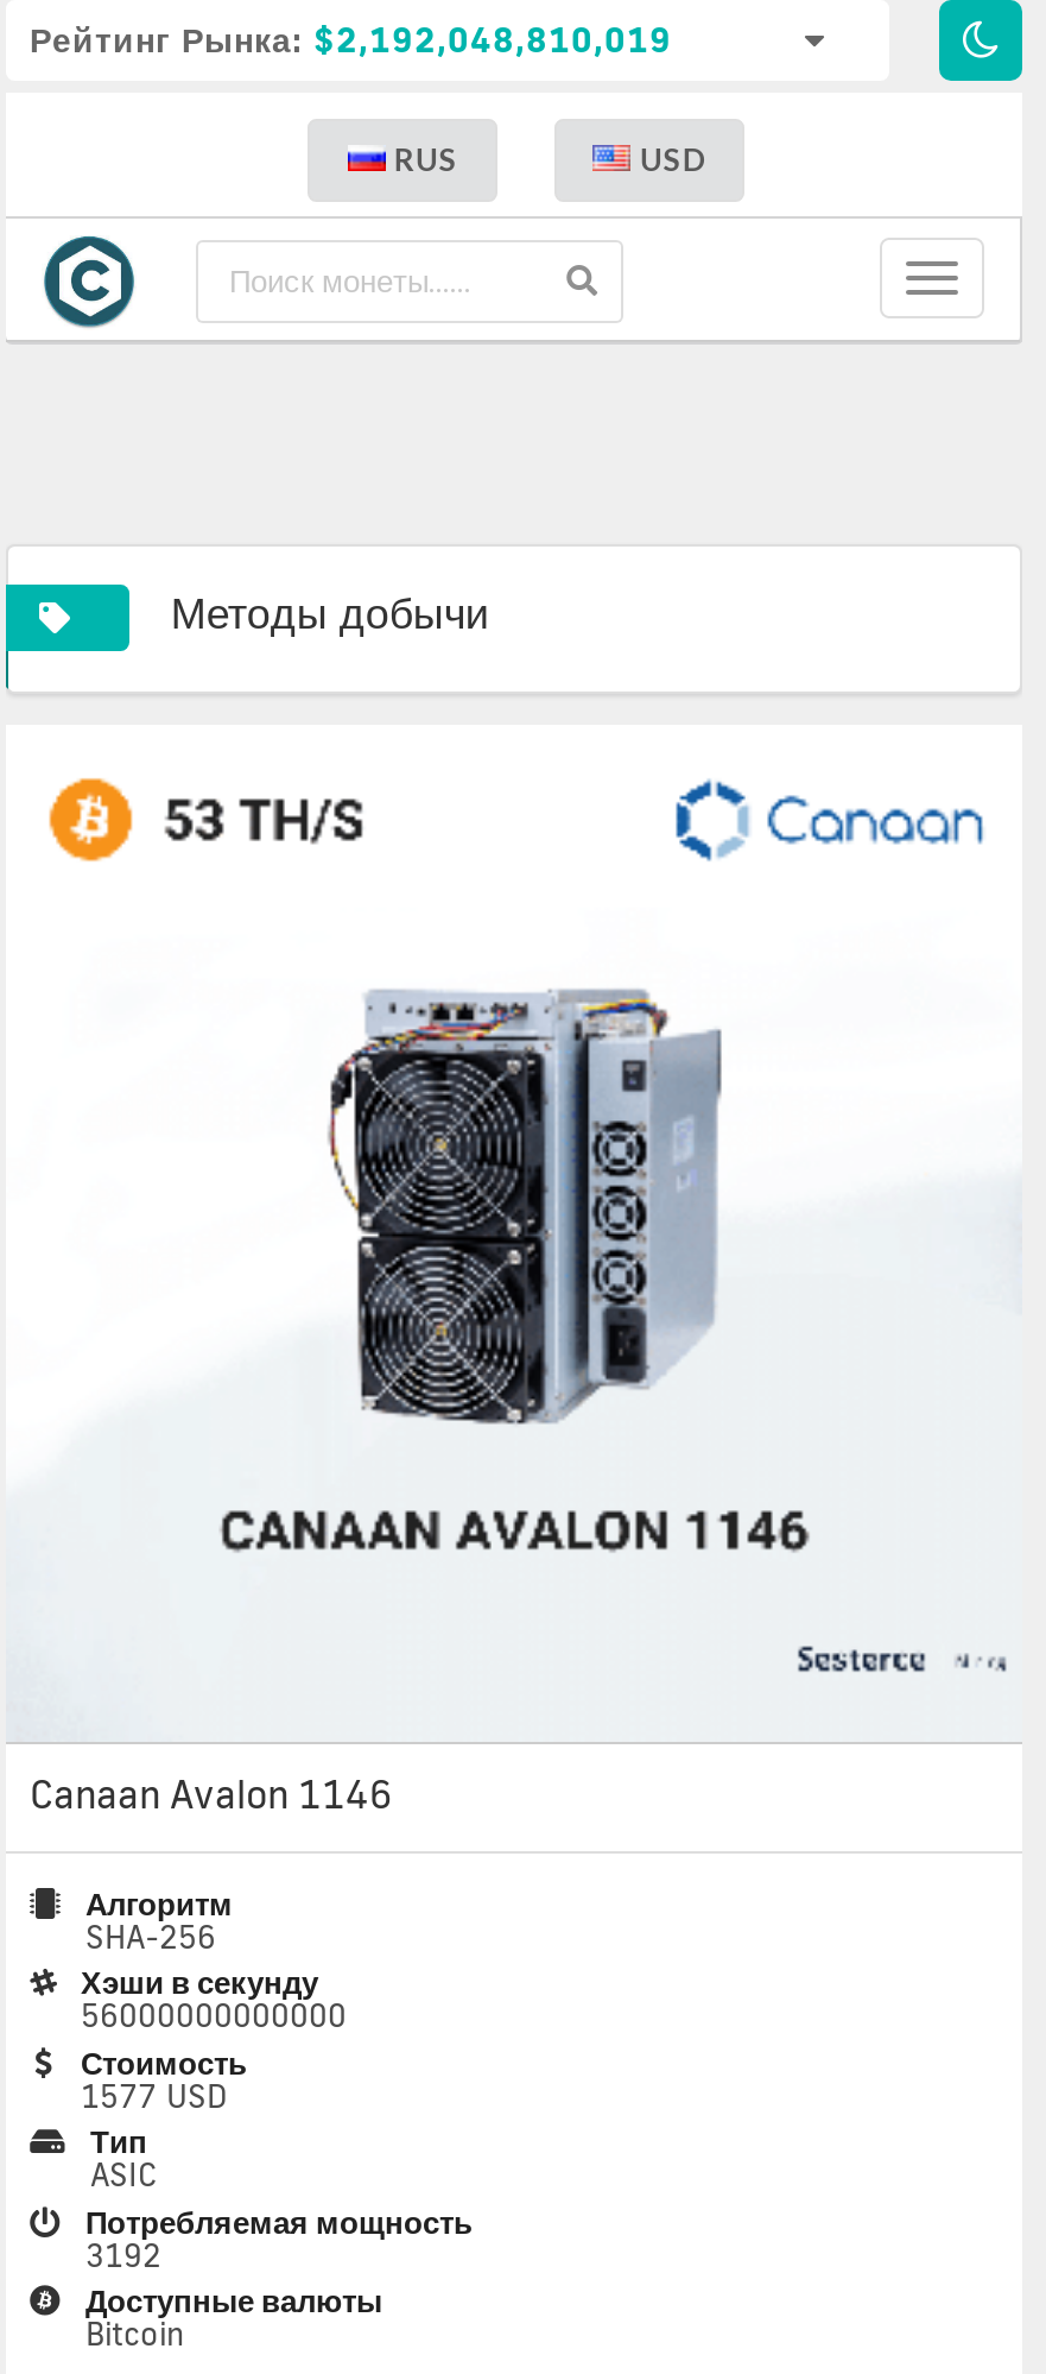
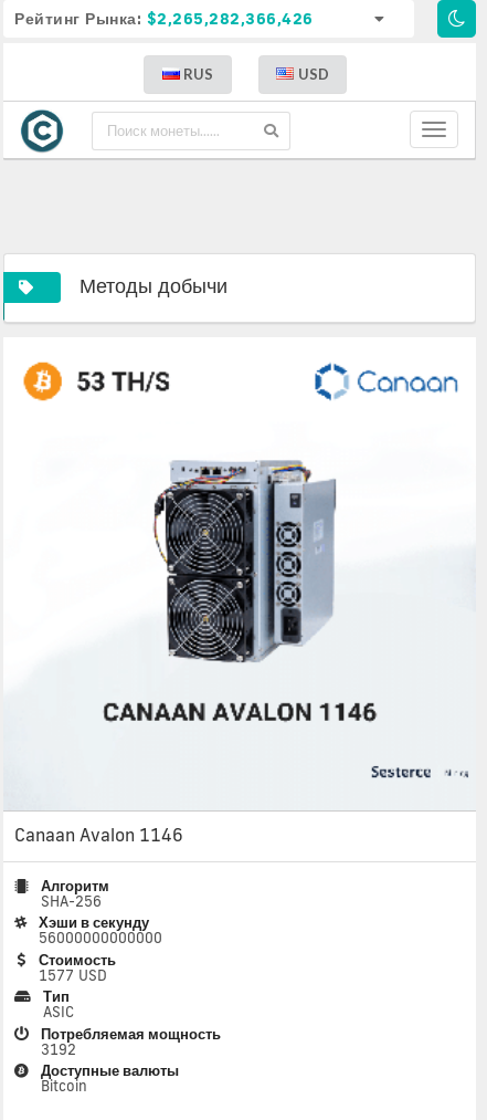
- Рейтинг Рынка: $2,192,048,810,019
+ Рейтинг Рынка: $2,265,282,366,426
